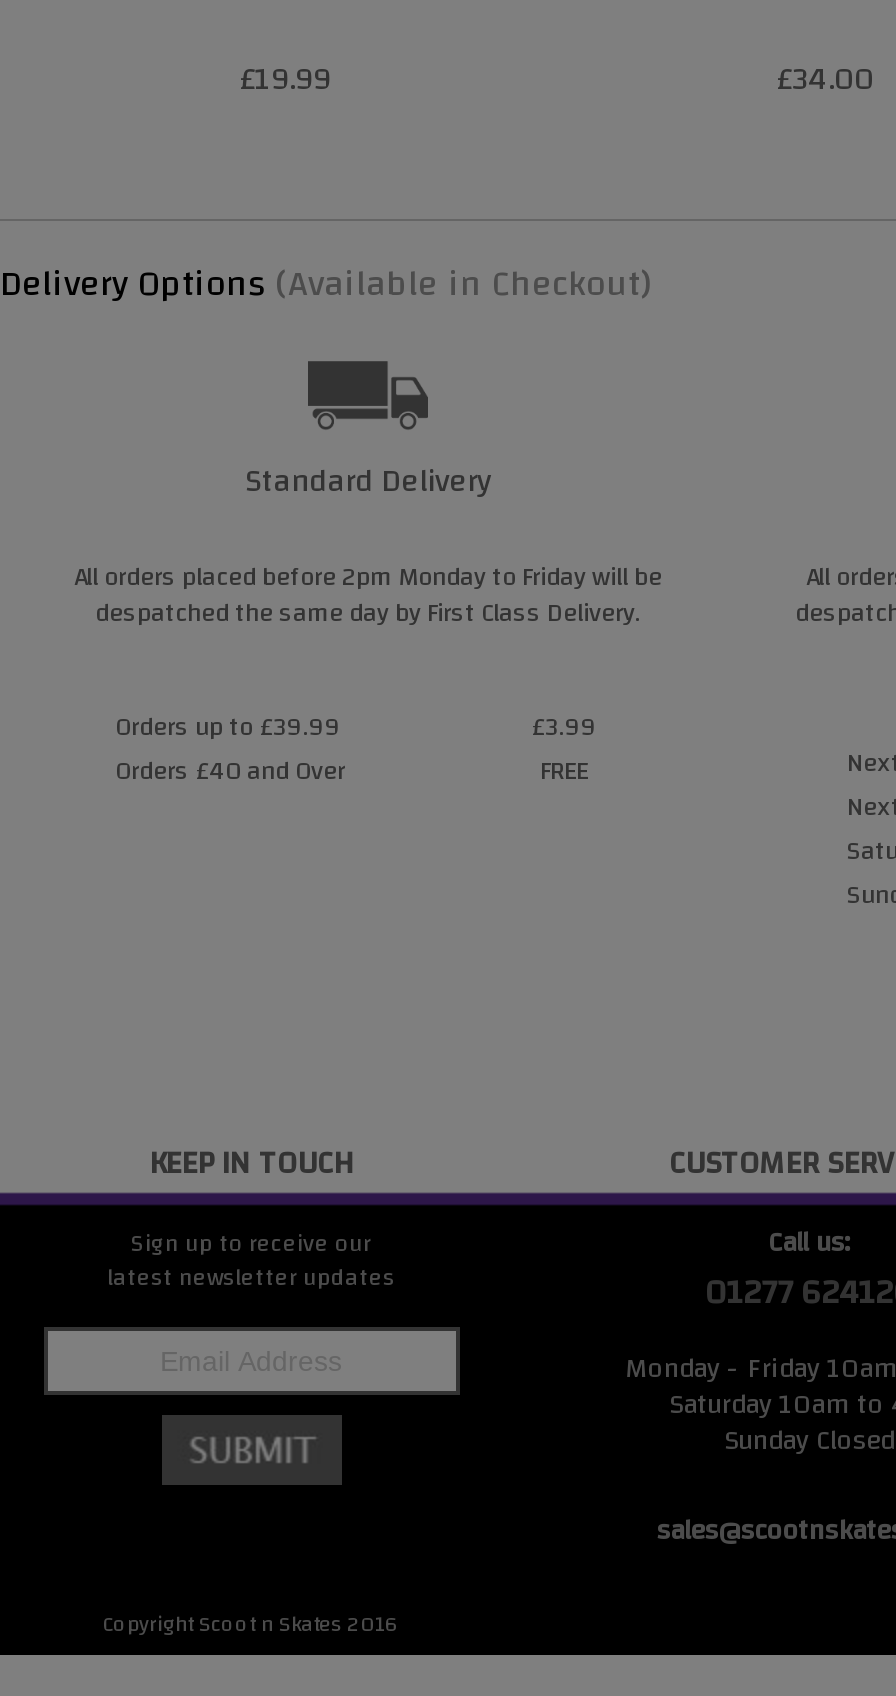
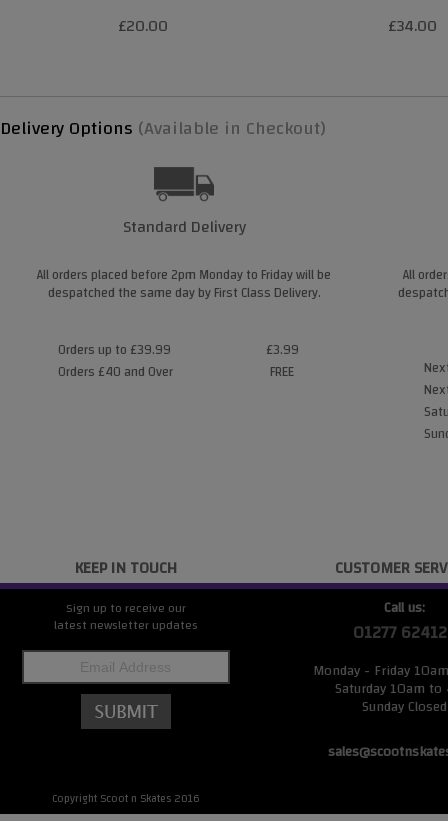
- £19.99
+ £20.00
